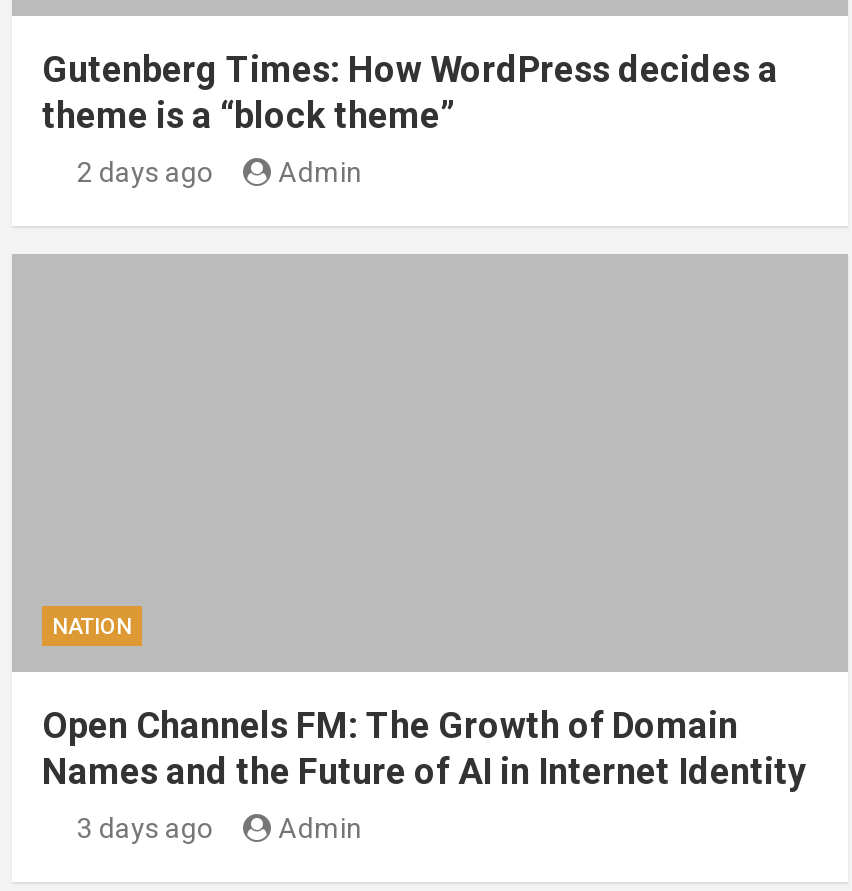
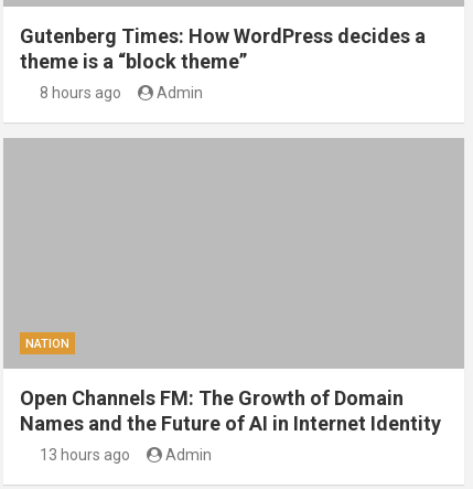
- 2 days ago
+ 8 hours ago

- 3 days ago
+ 13 hours ago
